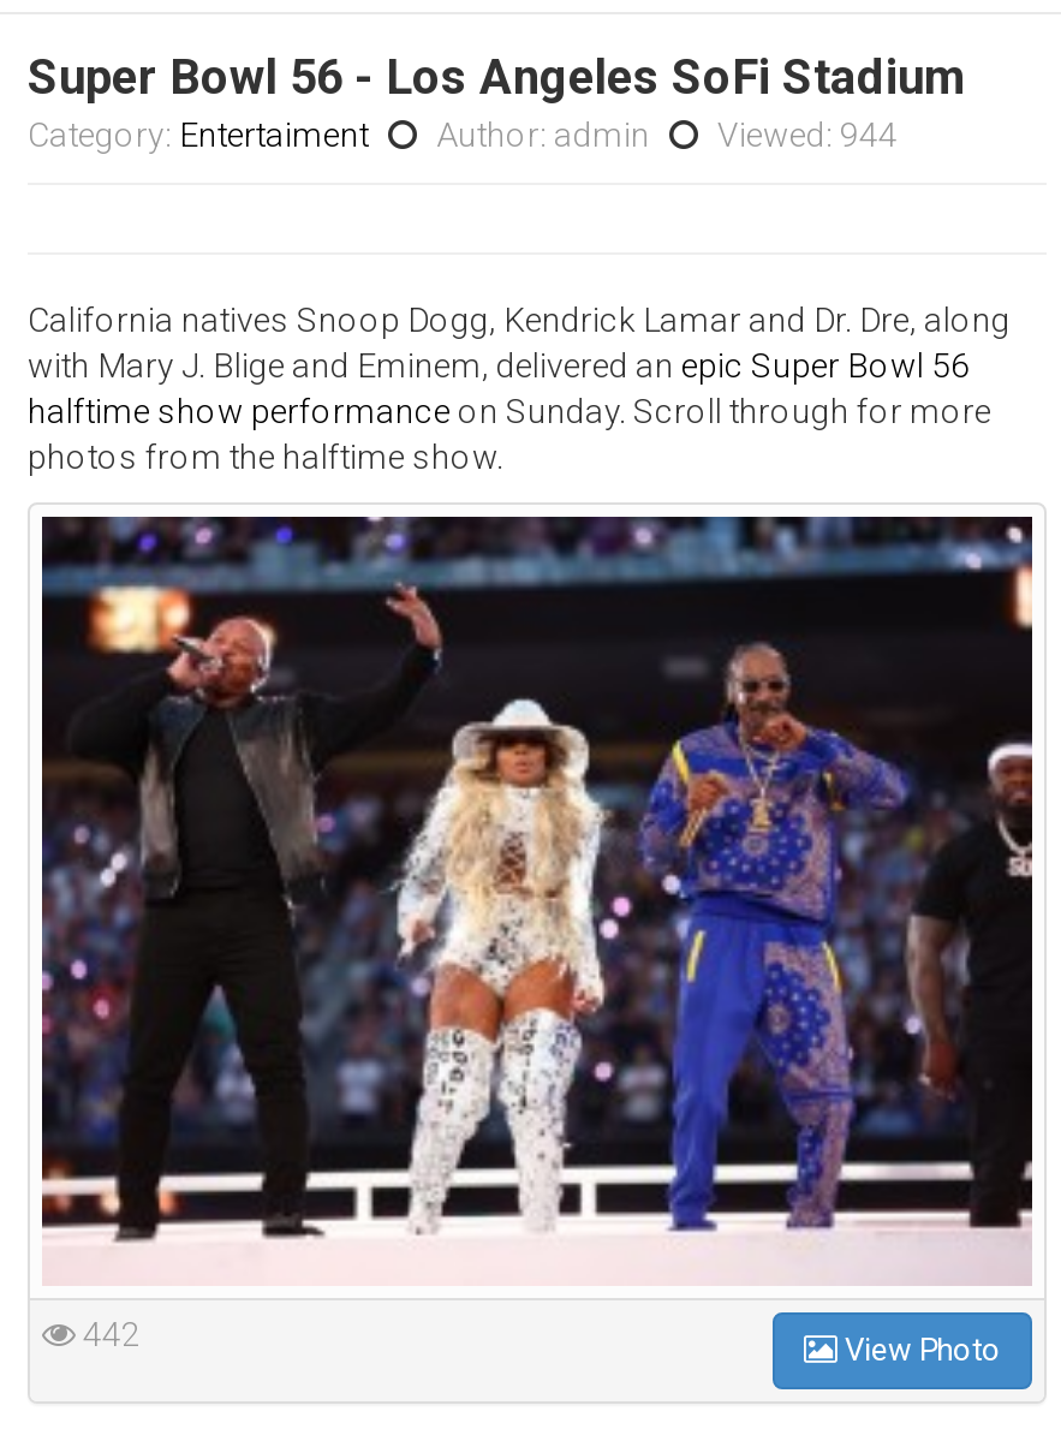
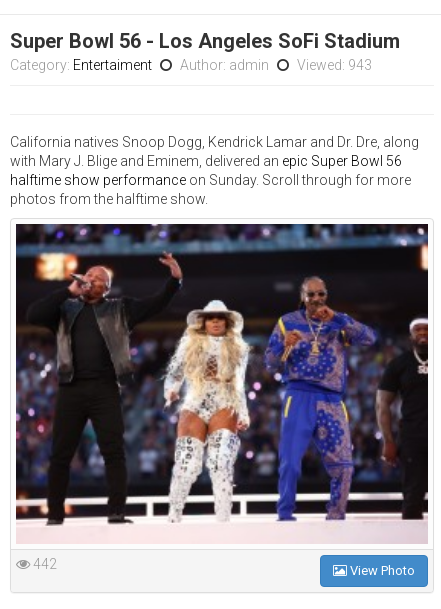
- Category: Entertaiment Author: admin Viewed: 944
+ Category: Entertaiment Author: admin Viewed: 943
